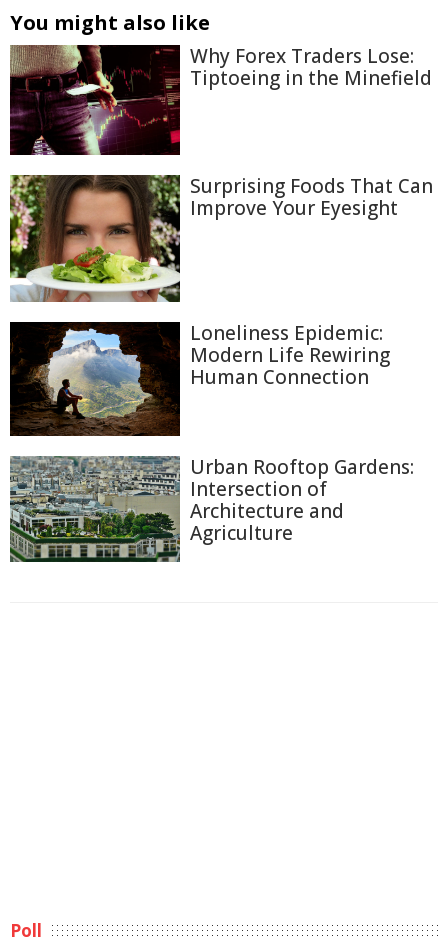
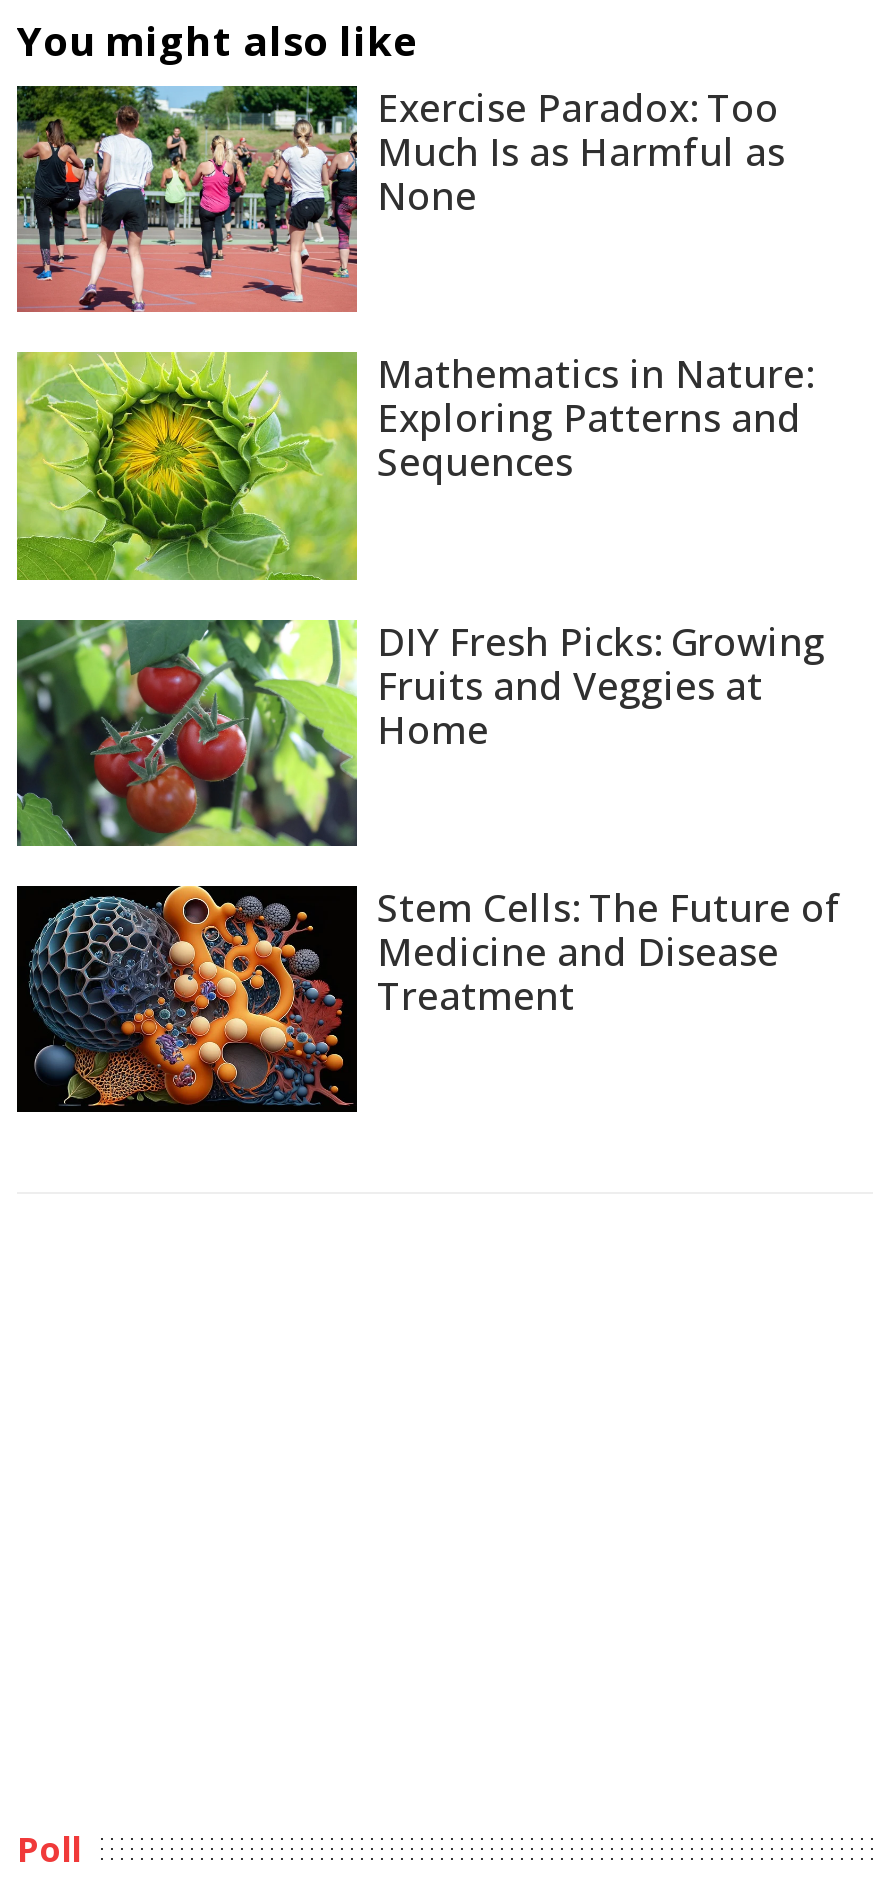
- [image]
- Why Forex Traders Lose:
- Tiptoeing in the Minefield
+ [image]
+ Exercise Paradox: Too
+ Much Is as Harmful as
+ None

- [image]
- Surprising Foods That Can
- Improve Your Eyesight
+ [image]
+ Mathematics in Nature:
+ Exploring Patterns and
+ Sequences

- [image]
- Loneliness Epidemic:
- Modern Life Rewiring
- Human Connection
+ [image]
+ DIY Fresh Picks: Growing
+ Fruits and Veggies at
+ Home

- [image]
- Urban Rooftop Gardens:
- Intersection of
- Architecture and
- Agriculture
+ [image]
+ Stem Cells: The Future of
+ Medicine and Disease
+ Treatment
